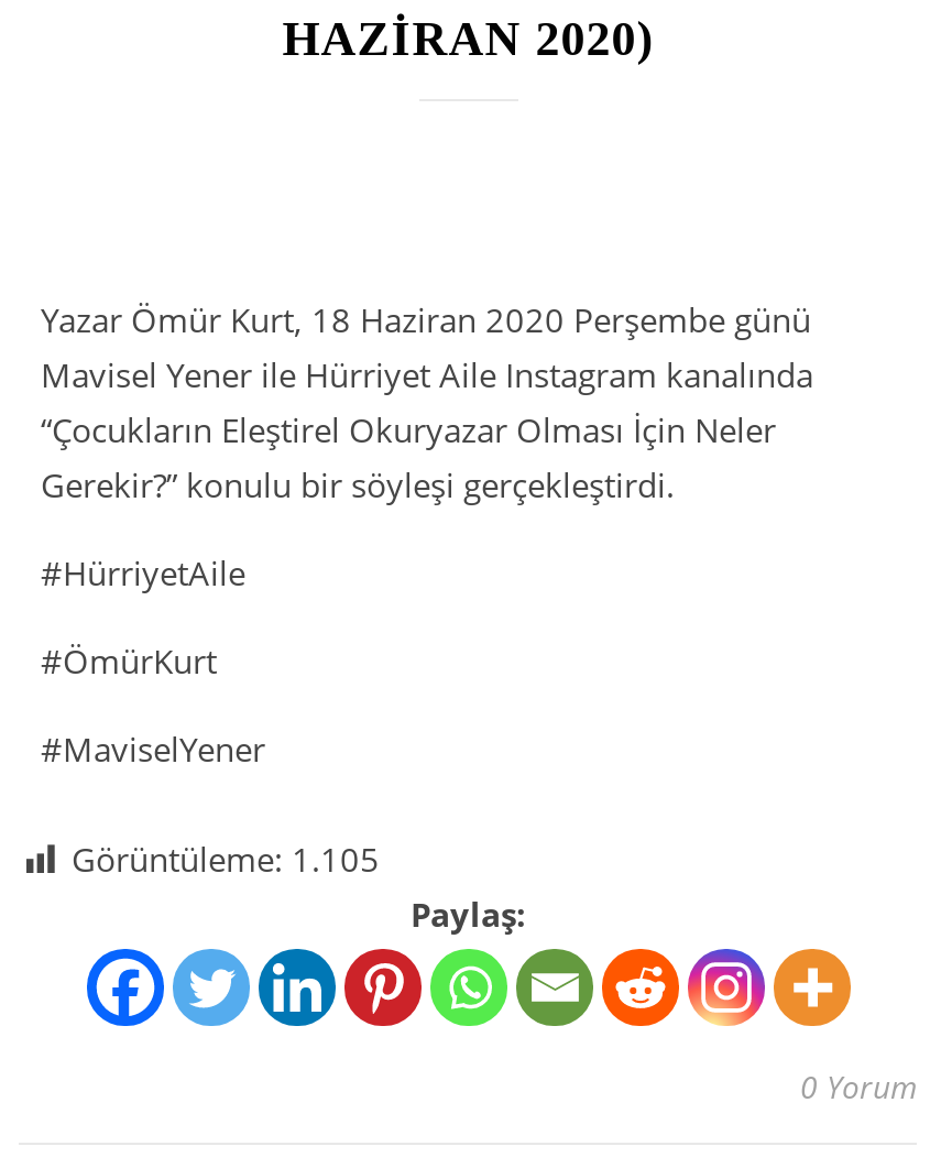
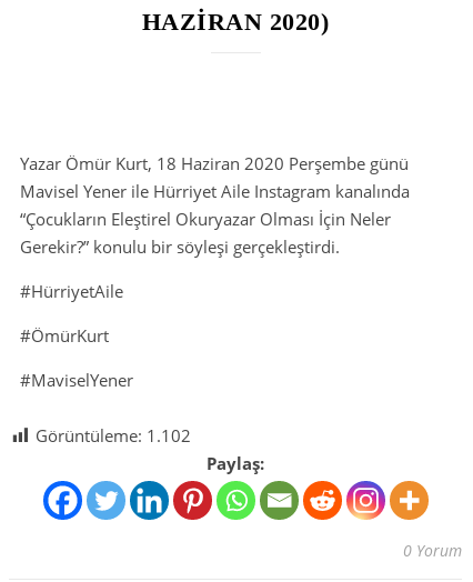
- Görüntüleme: 1.105
+ Görüntüleme: 1.102
